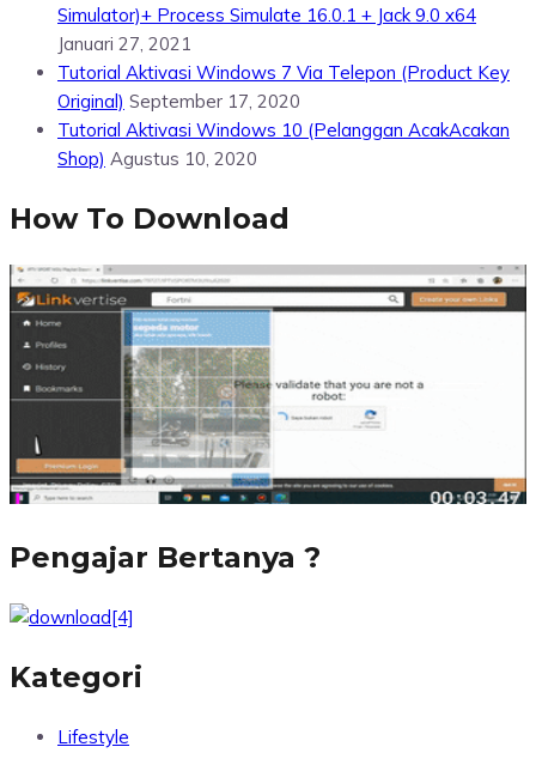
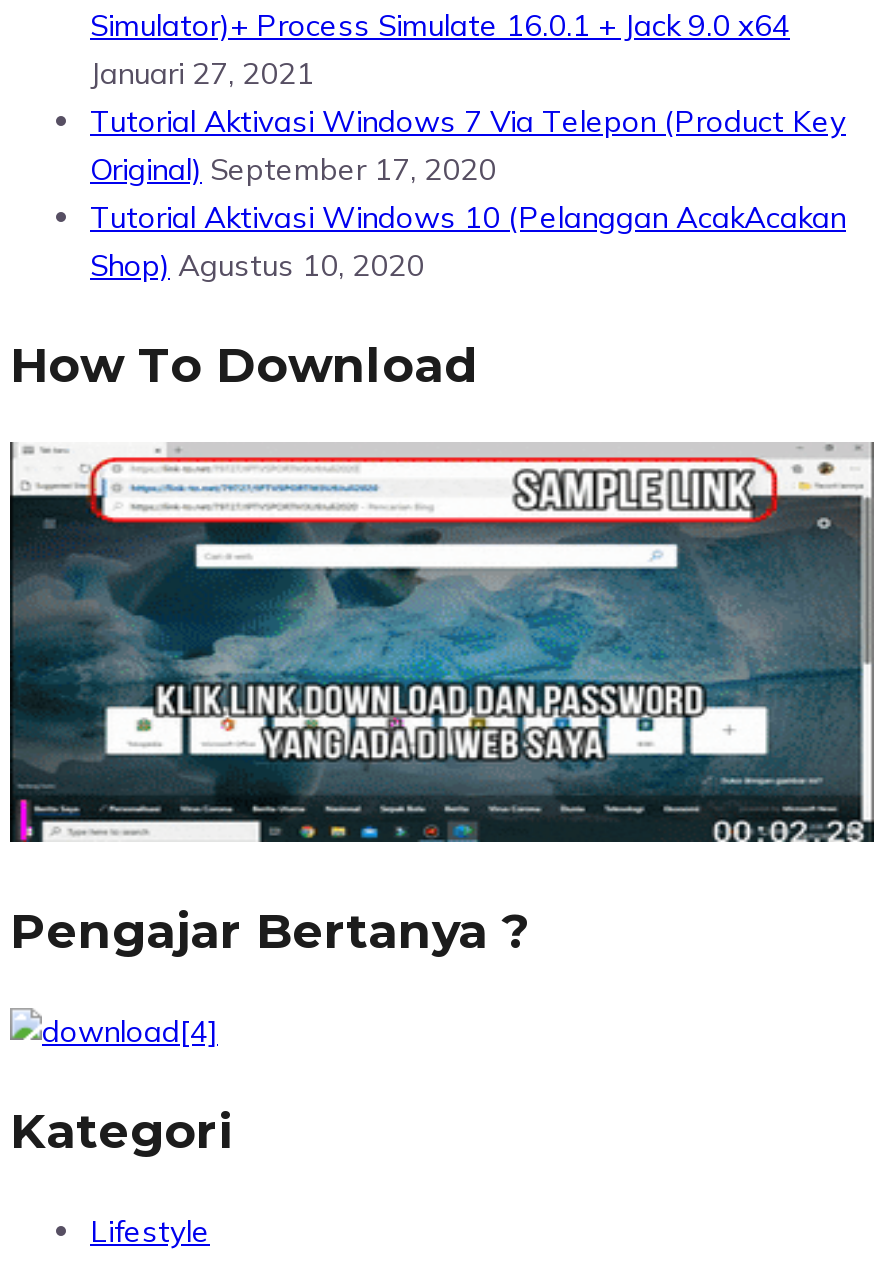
- [image]
+ [image]
